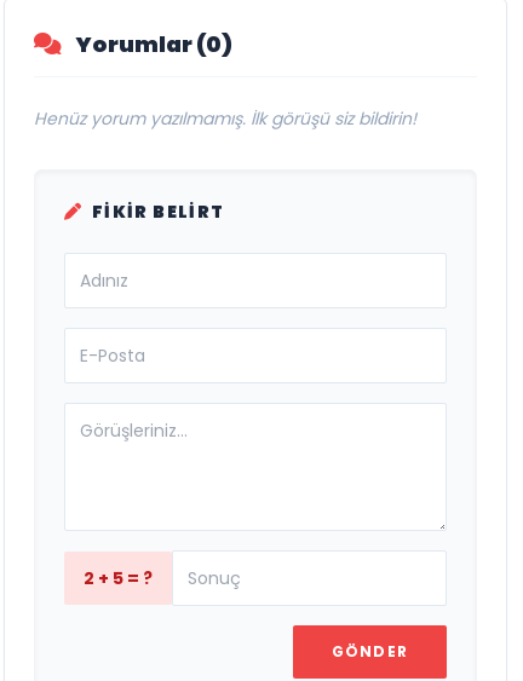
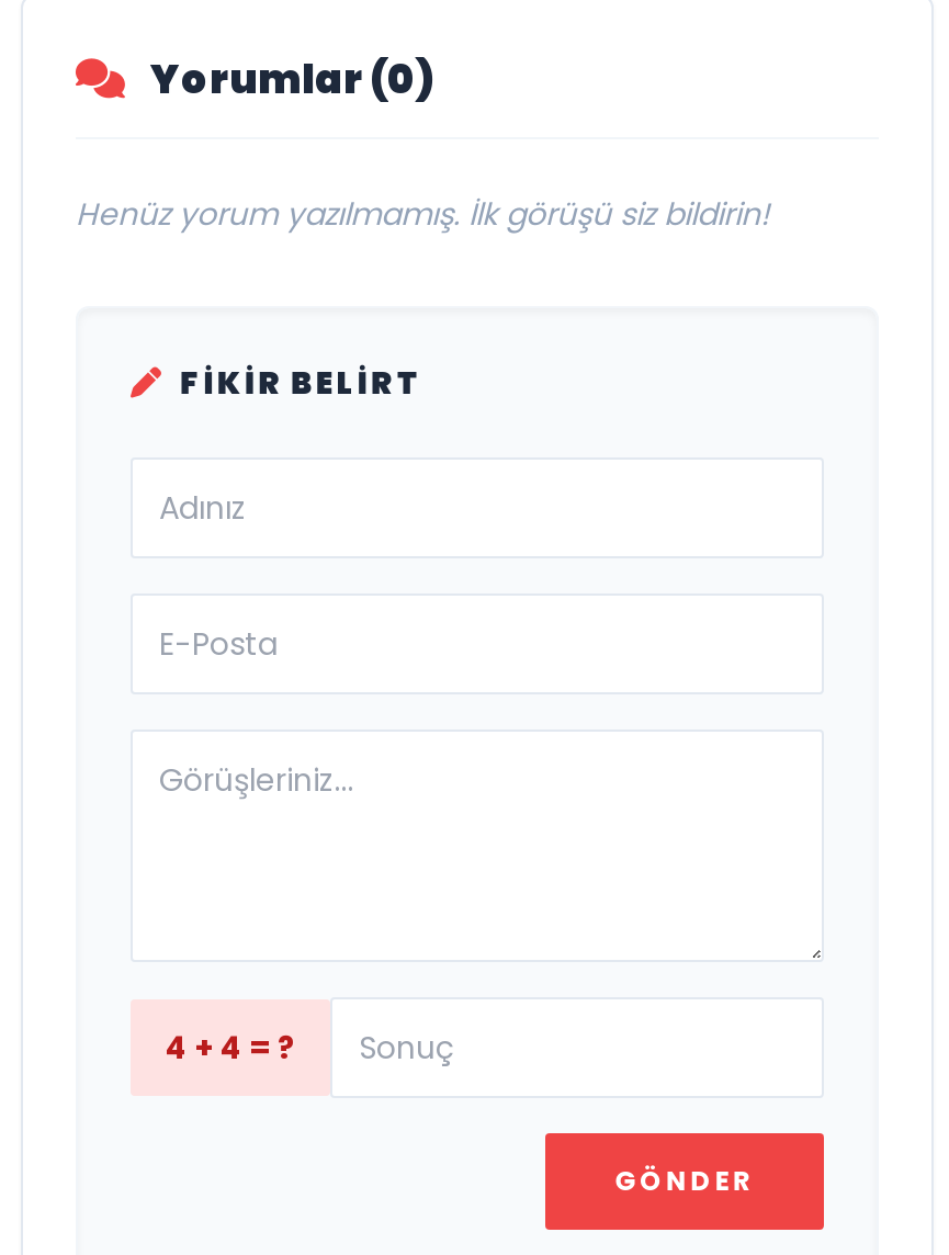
- 2 + 5 = ?
+ 4 + 4 = ?
